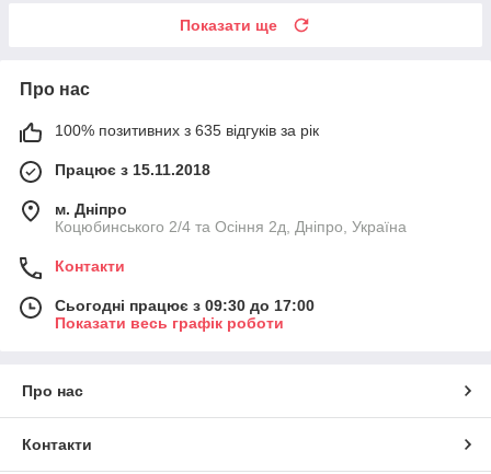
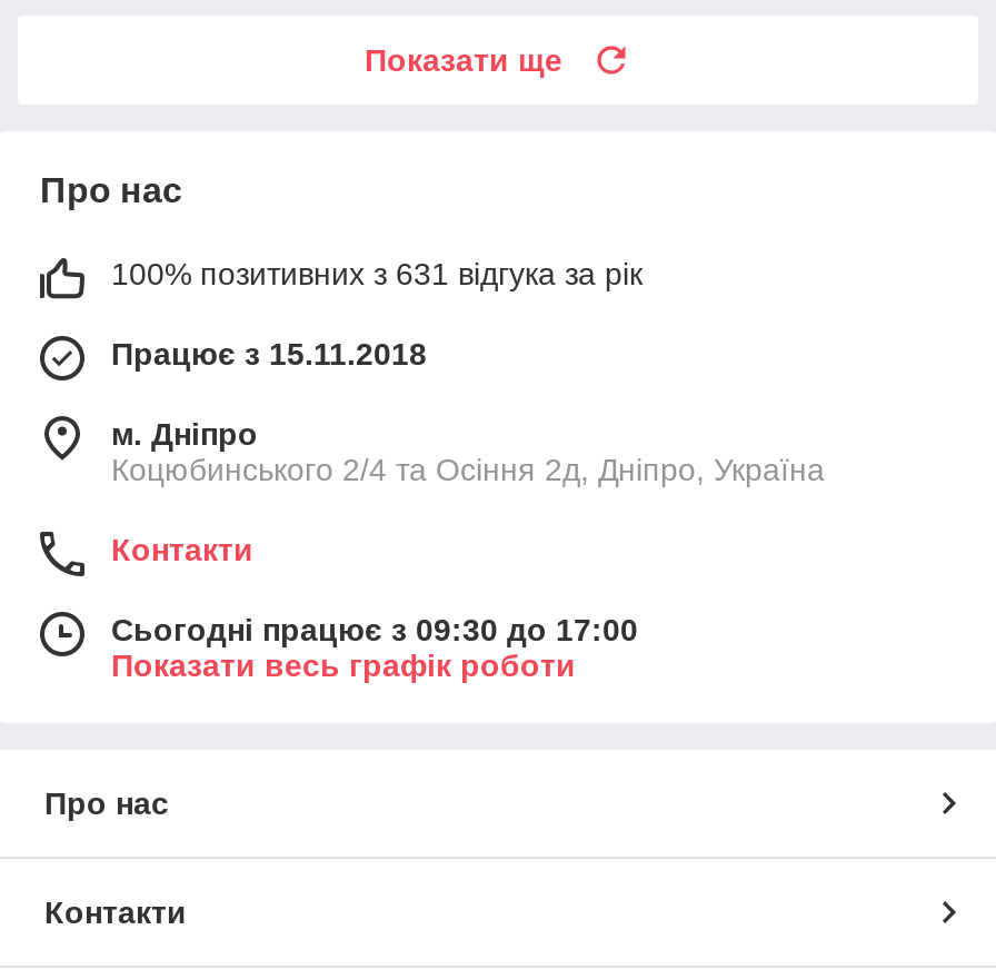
- 100% позитивних з 635 відгуків за рік
+ 100% позитивних з 631 відгука за рік
